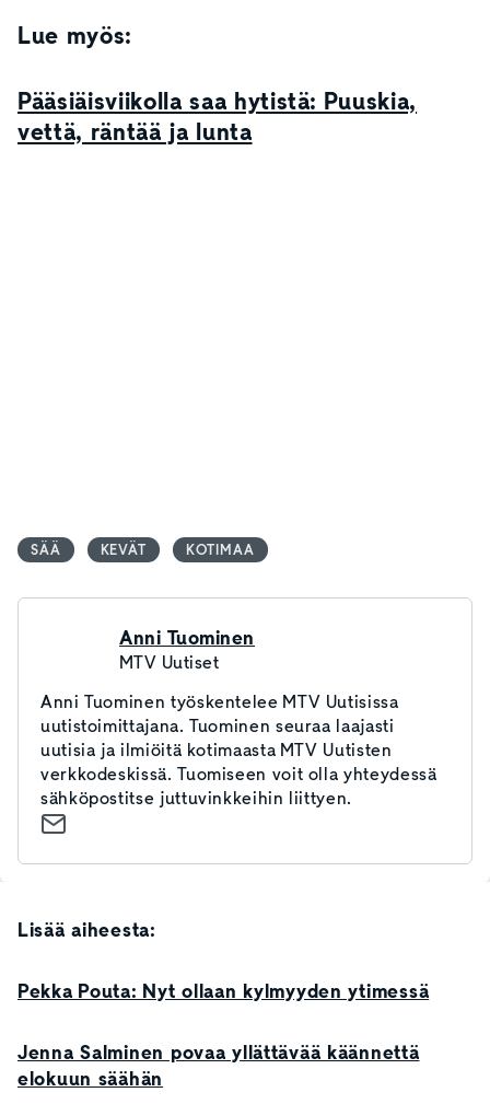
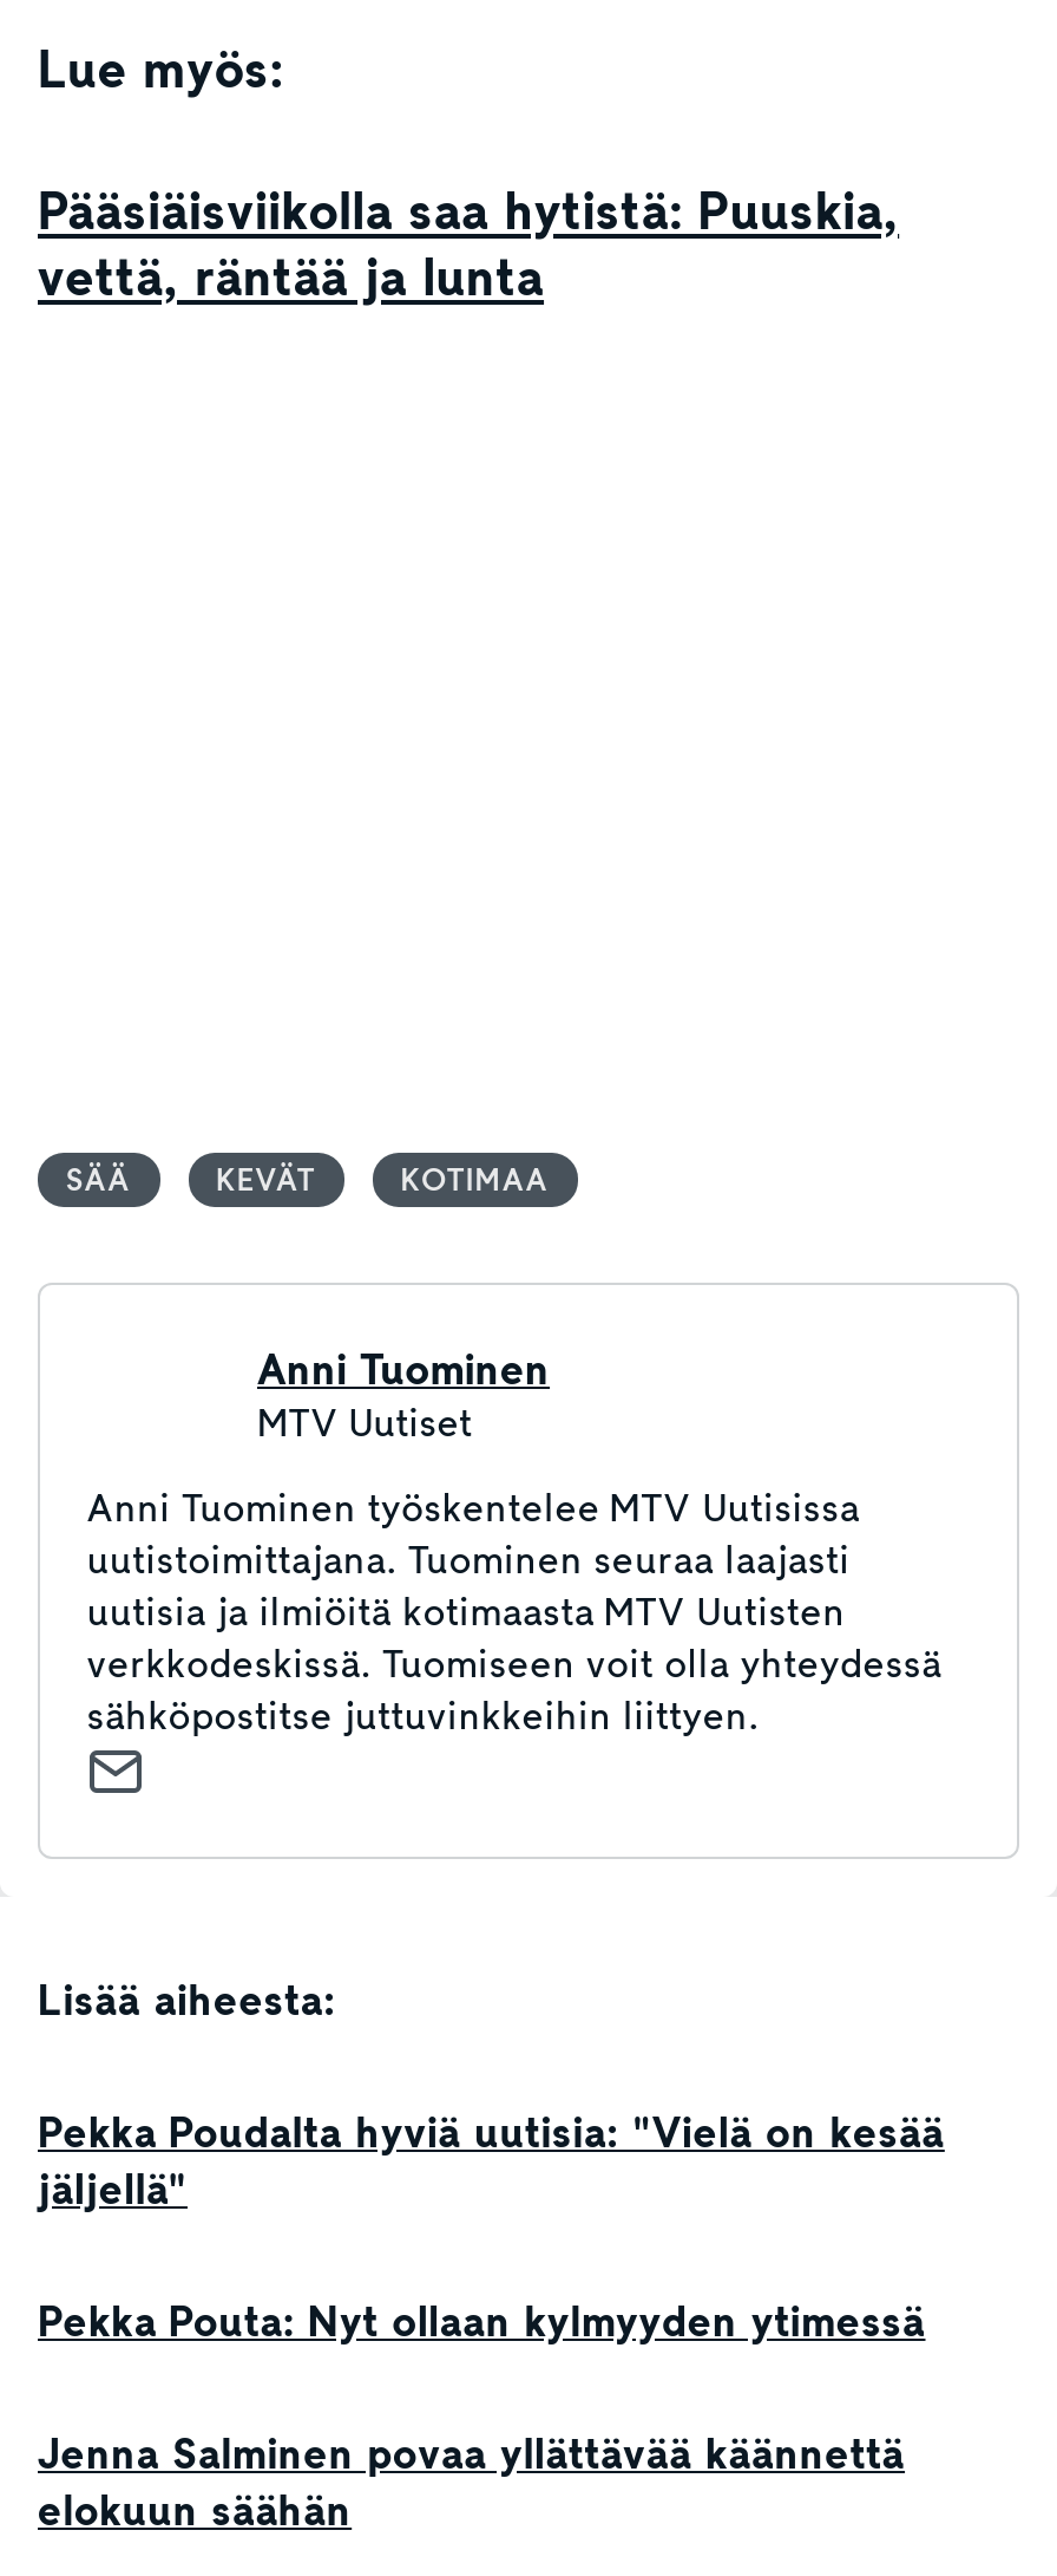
+ Pekka Poudalta hyviä uutisia: "Vielä on kesää
+ jäljellä"
